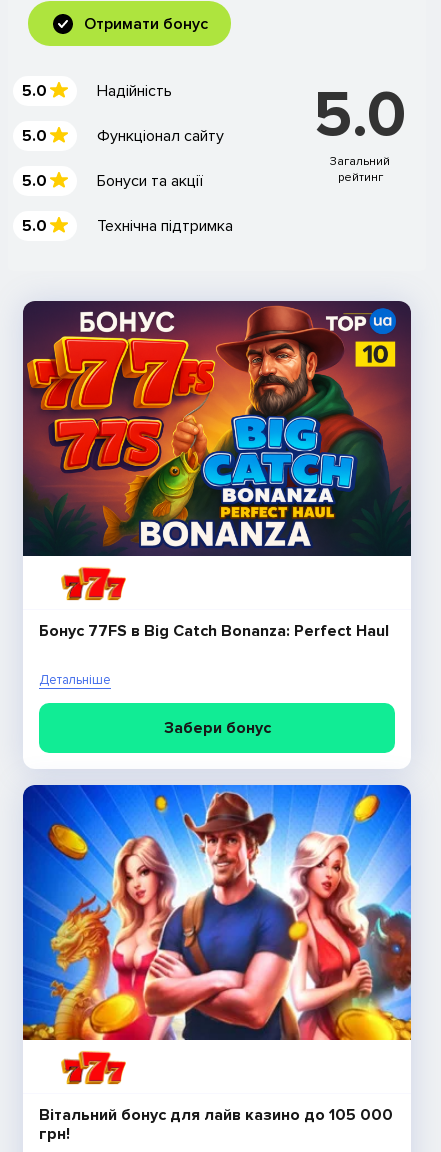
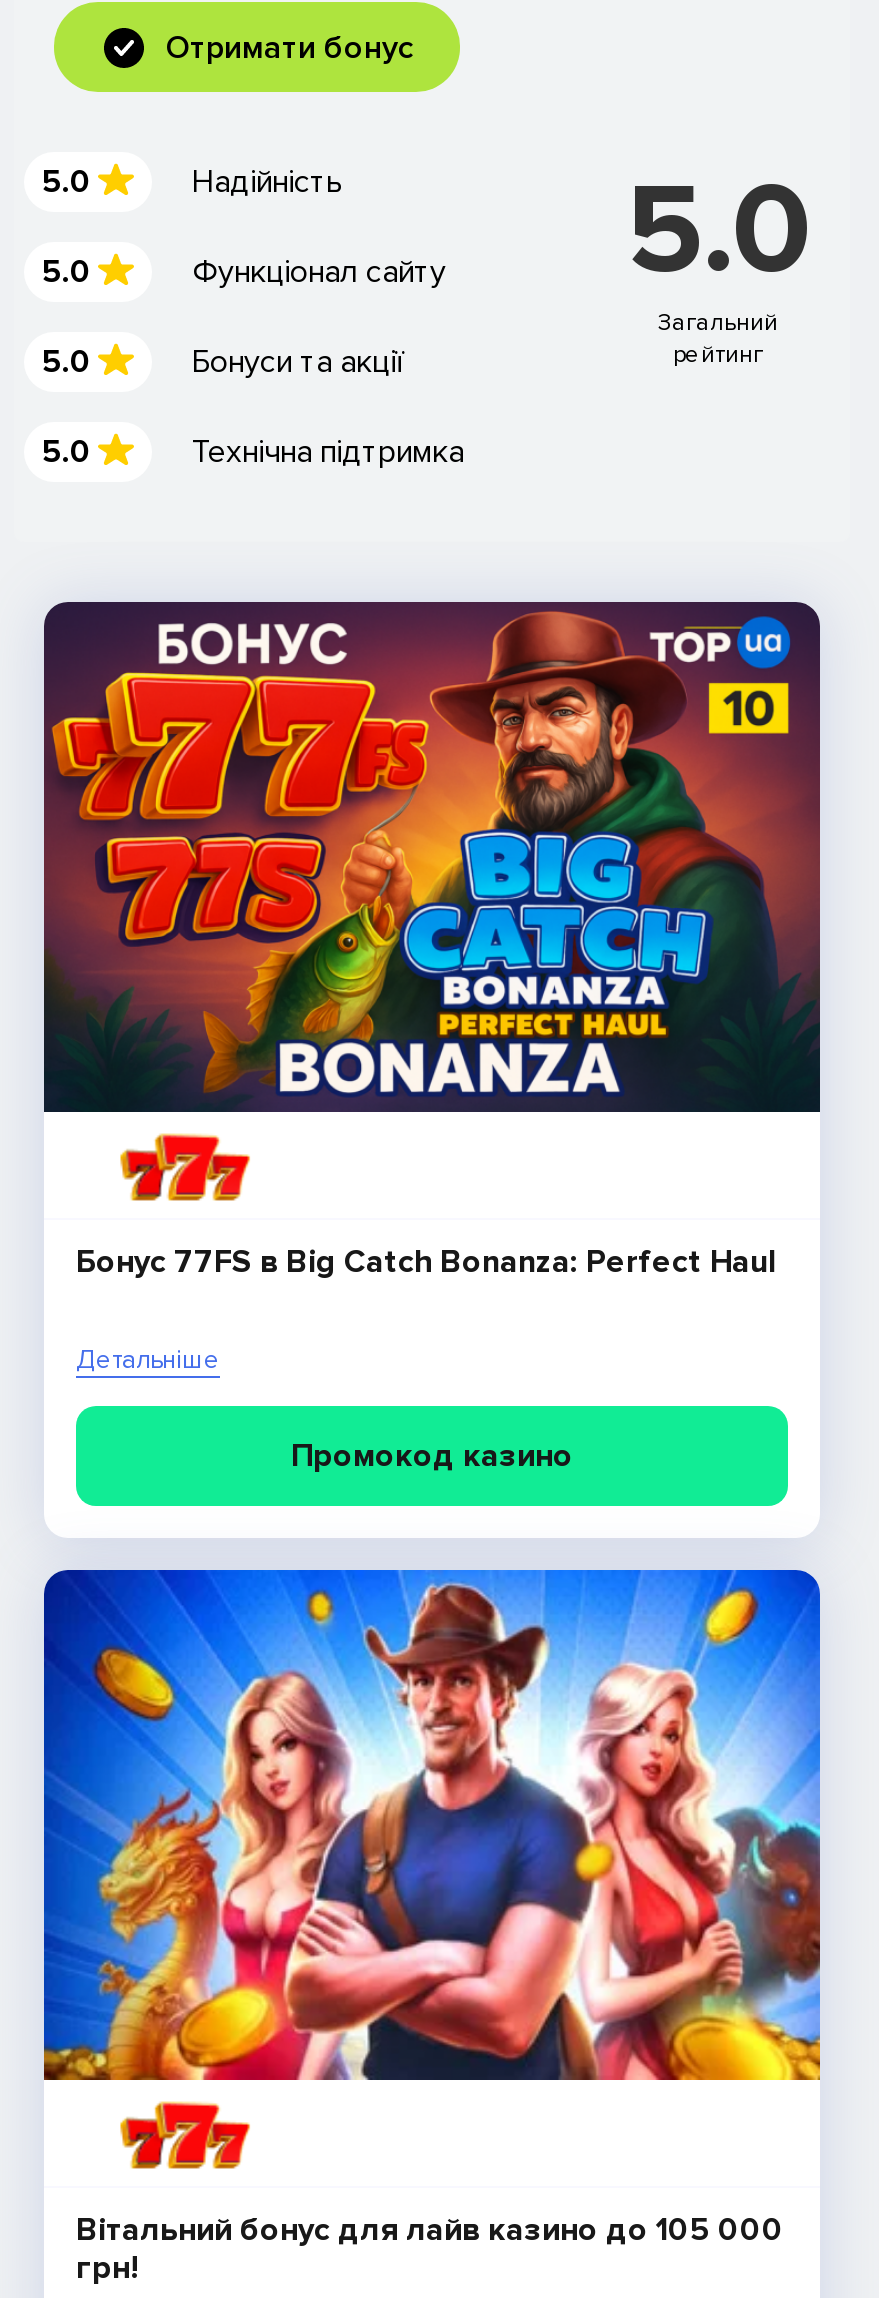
- Забери бонус
+ Промокод казино
